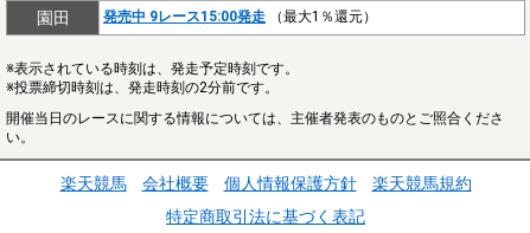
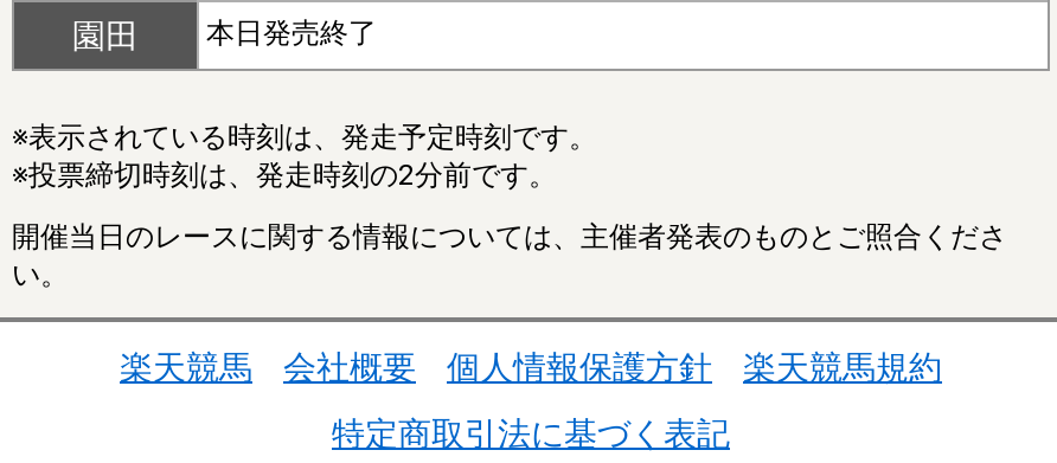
- 発売中 9レース15:00発走（最大1％還元）
+ 本日発売終了
